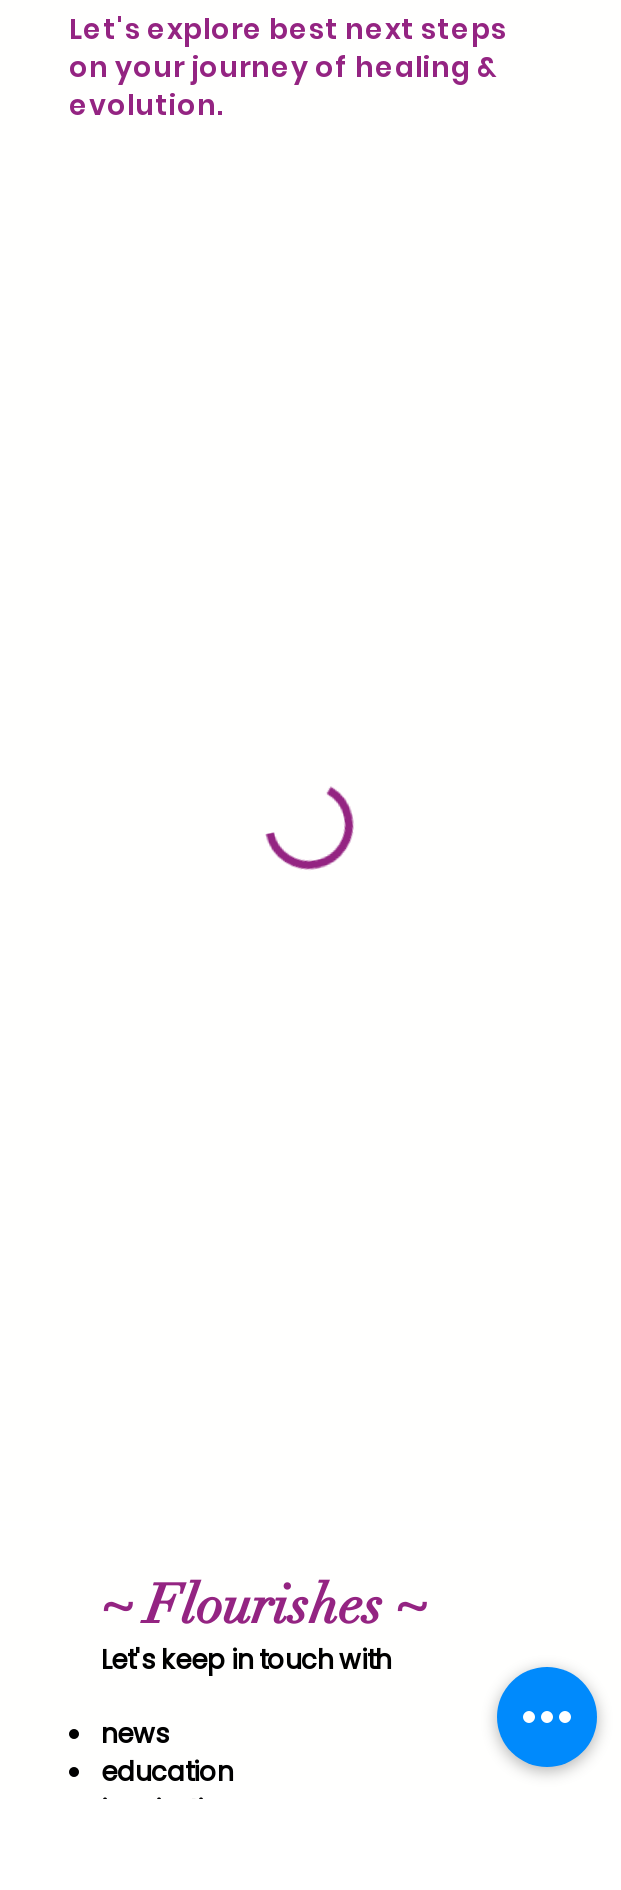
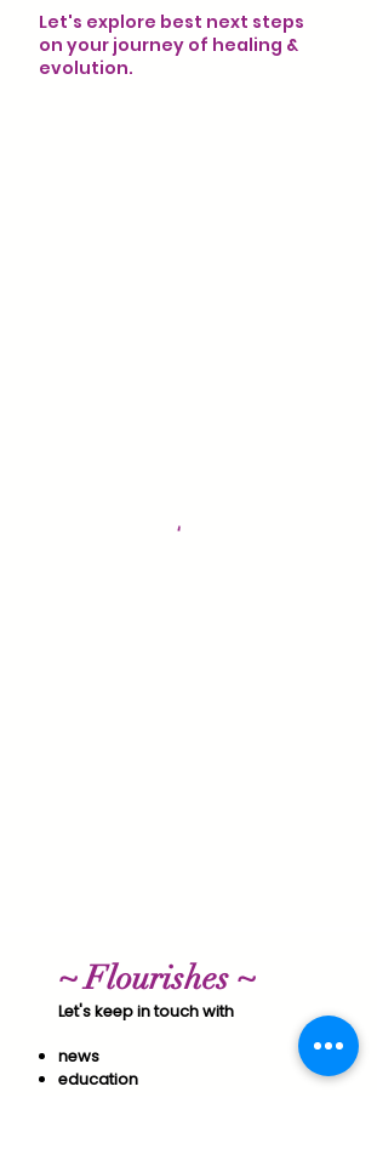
- [image]
